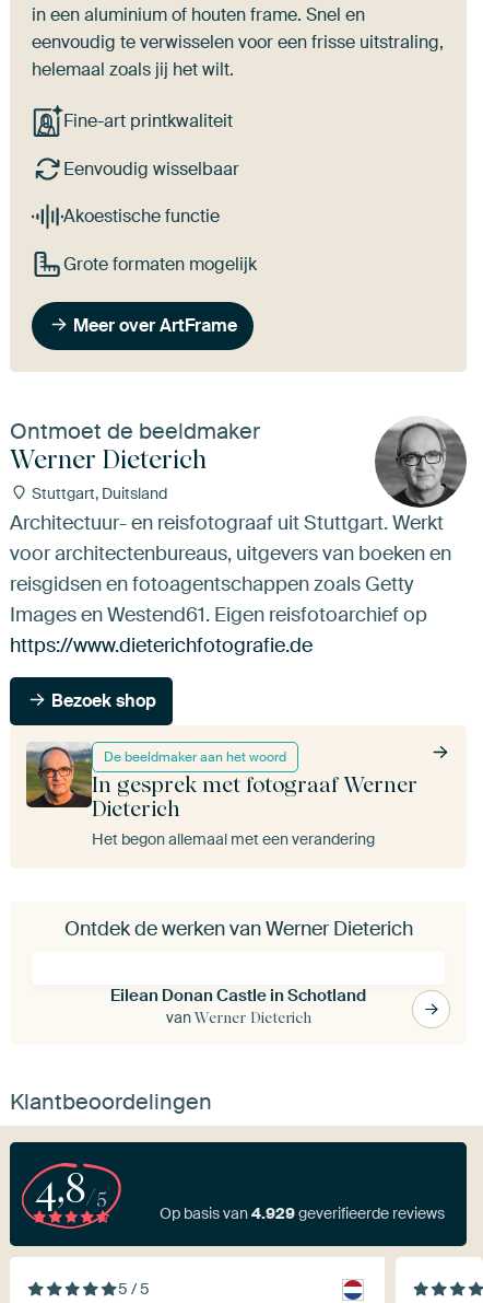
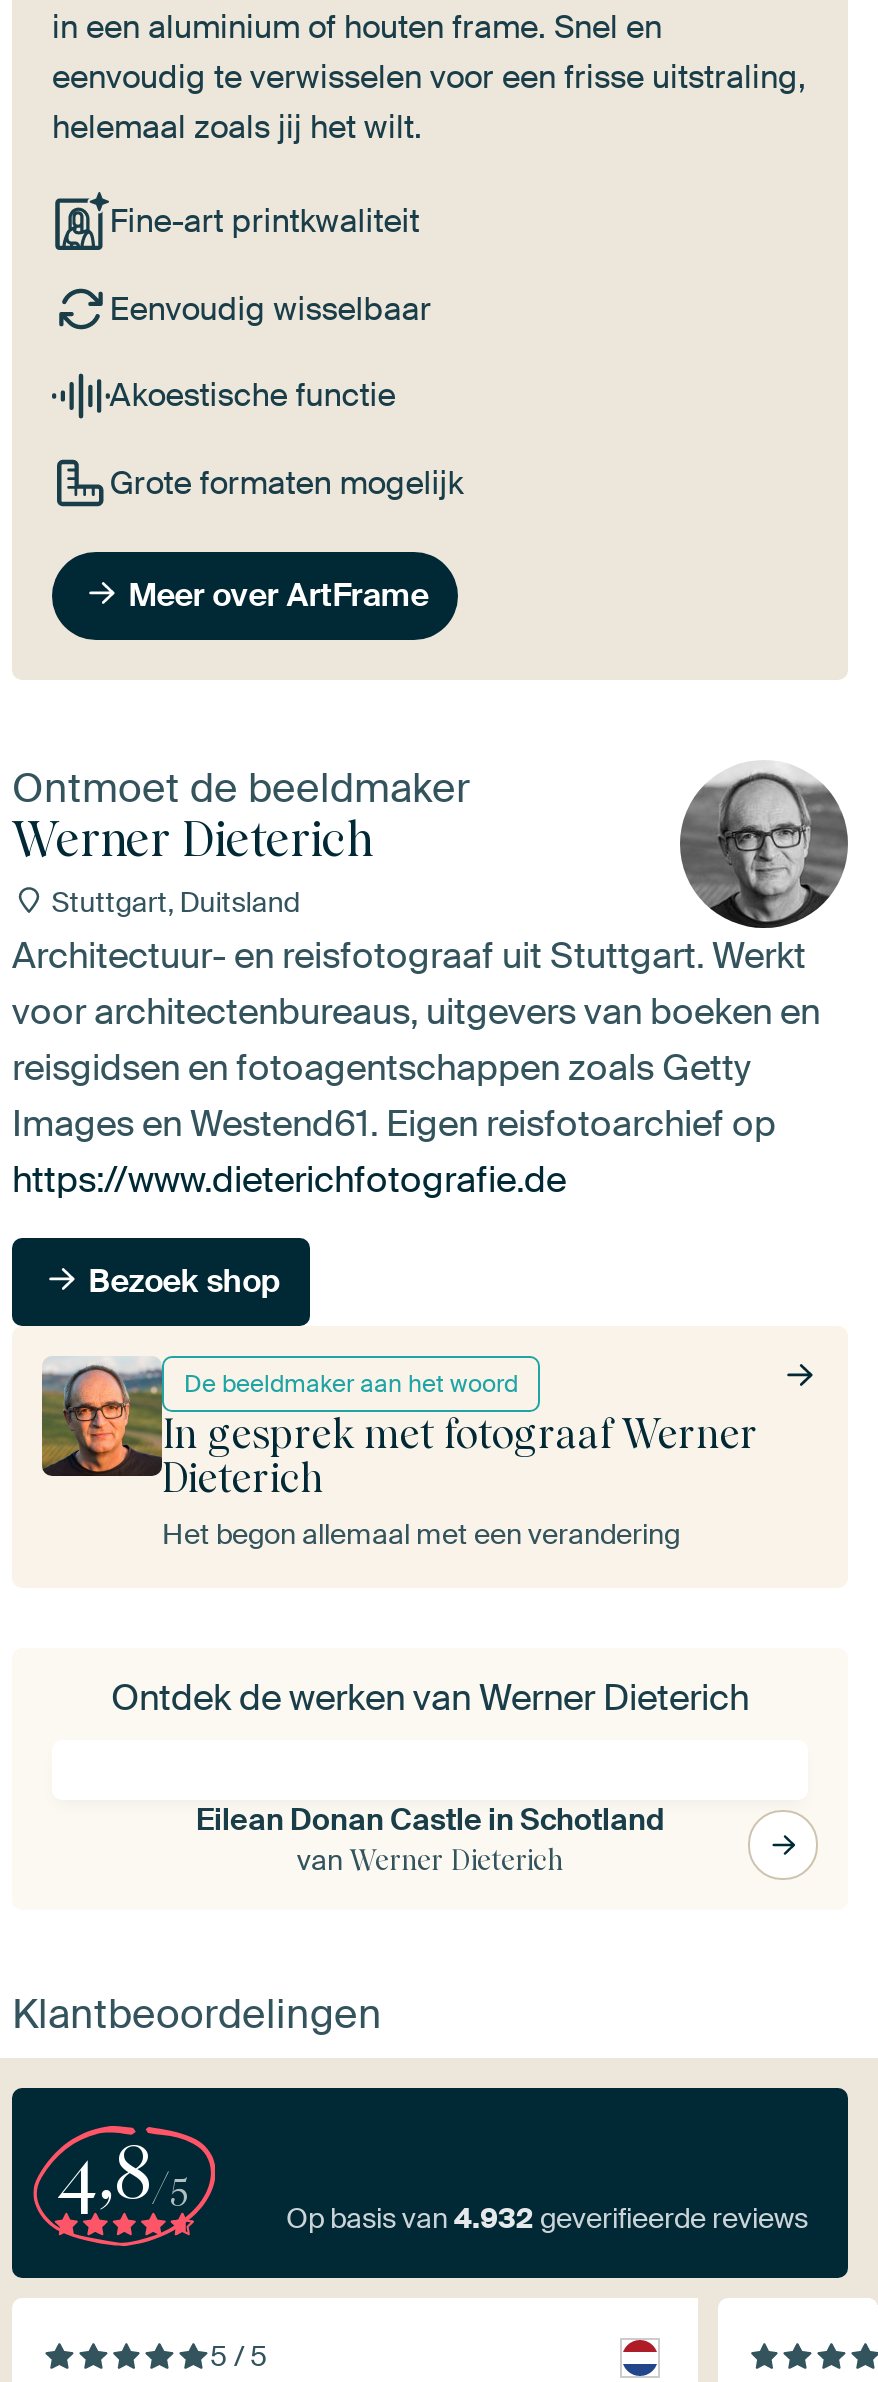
- Op basis van 4.929 geverifieerde reviews
+ Op basis van 4.932 geverifieerde reviews
